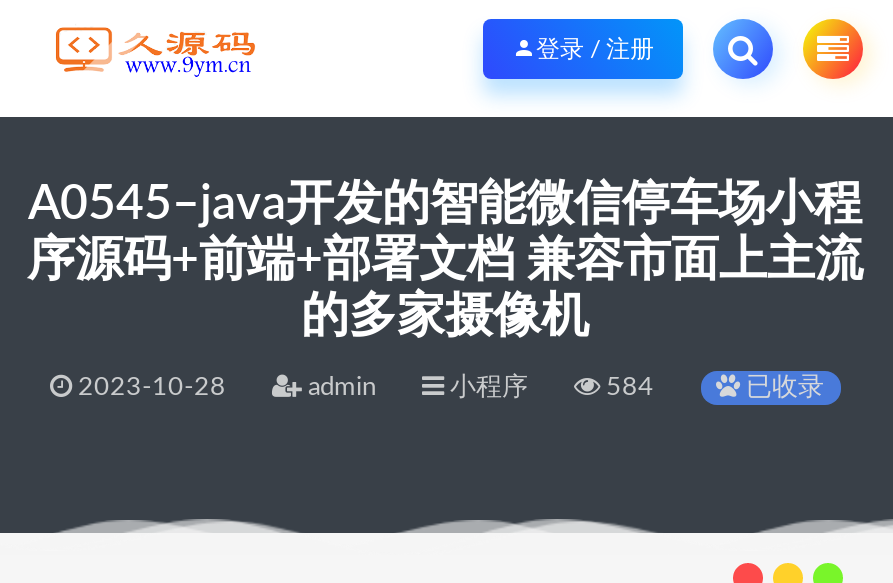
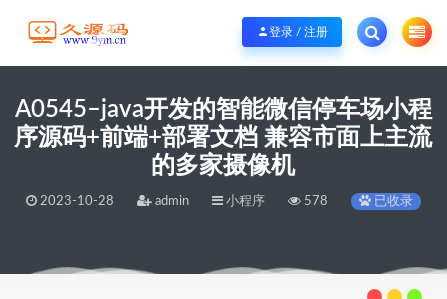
- 584
+ 578
